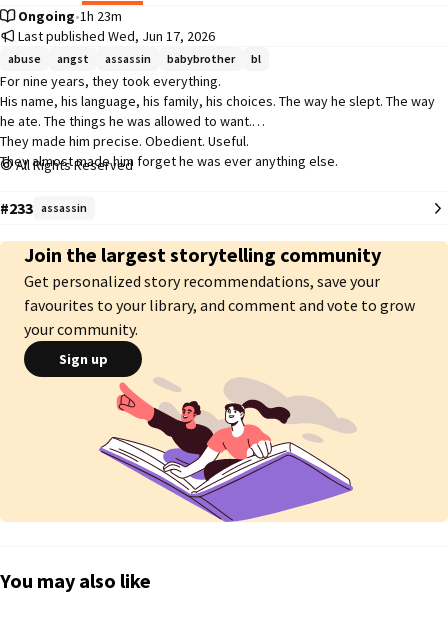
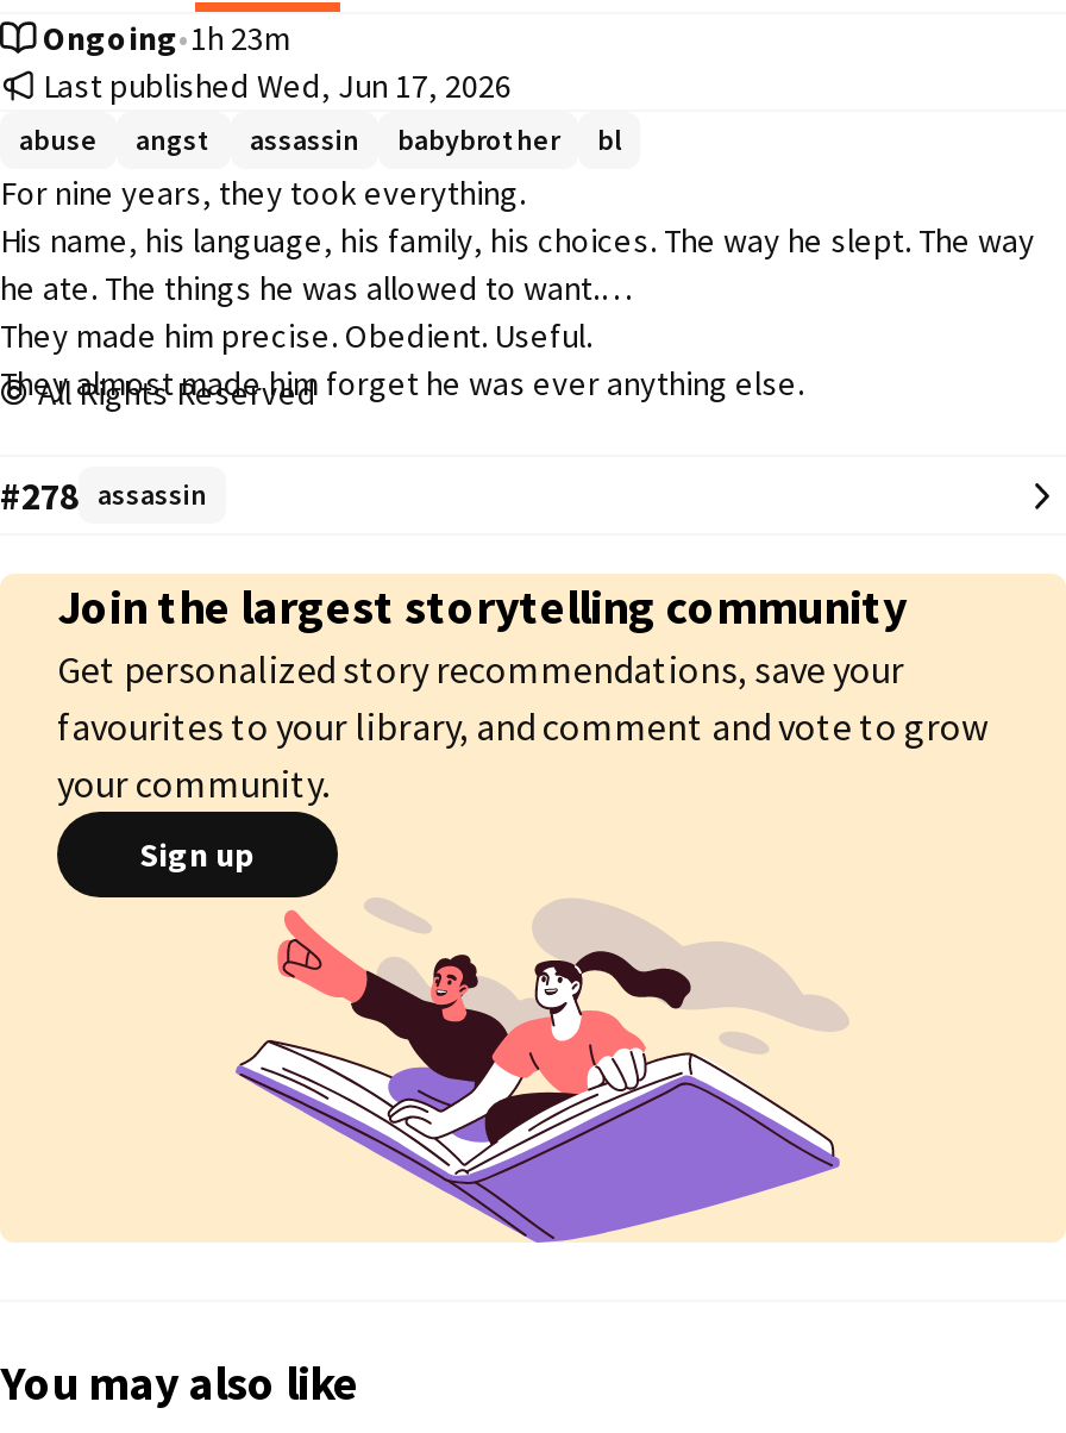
- #233 assassin
+ #278 assassin
